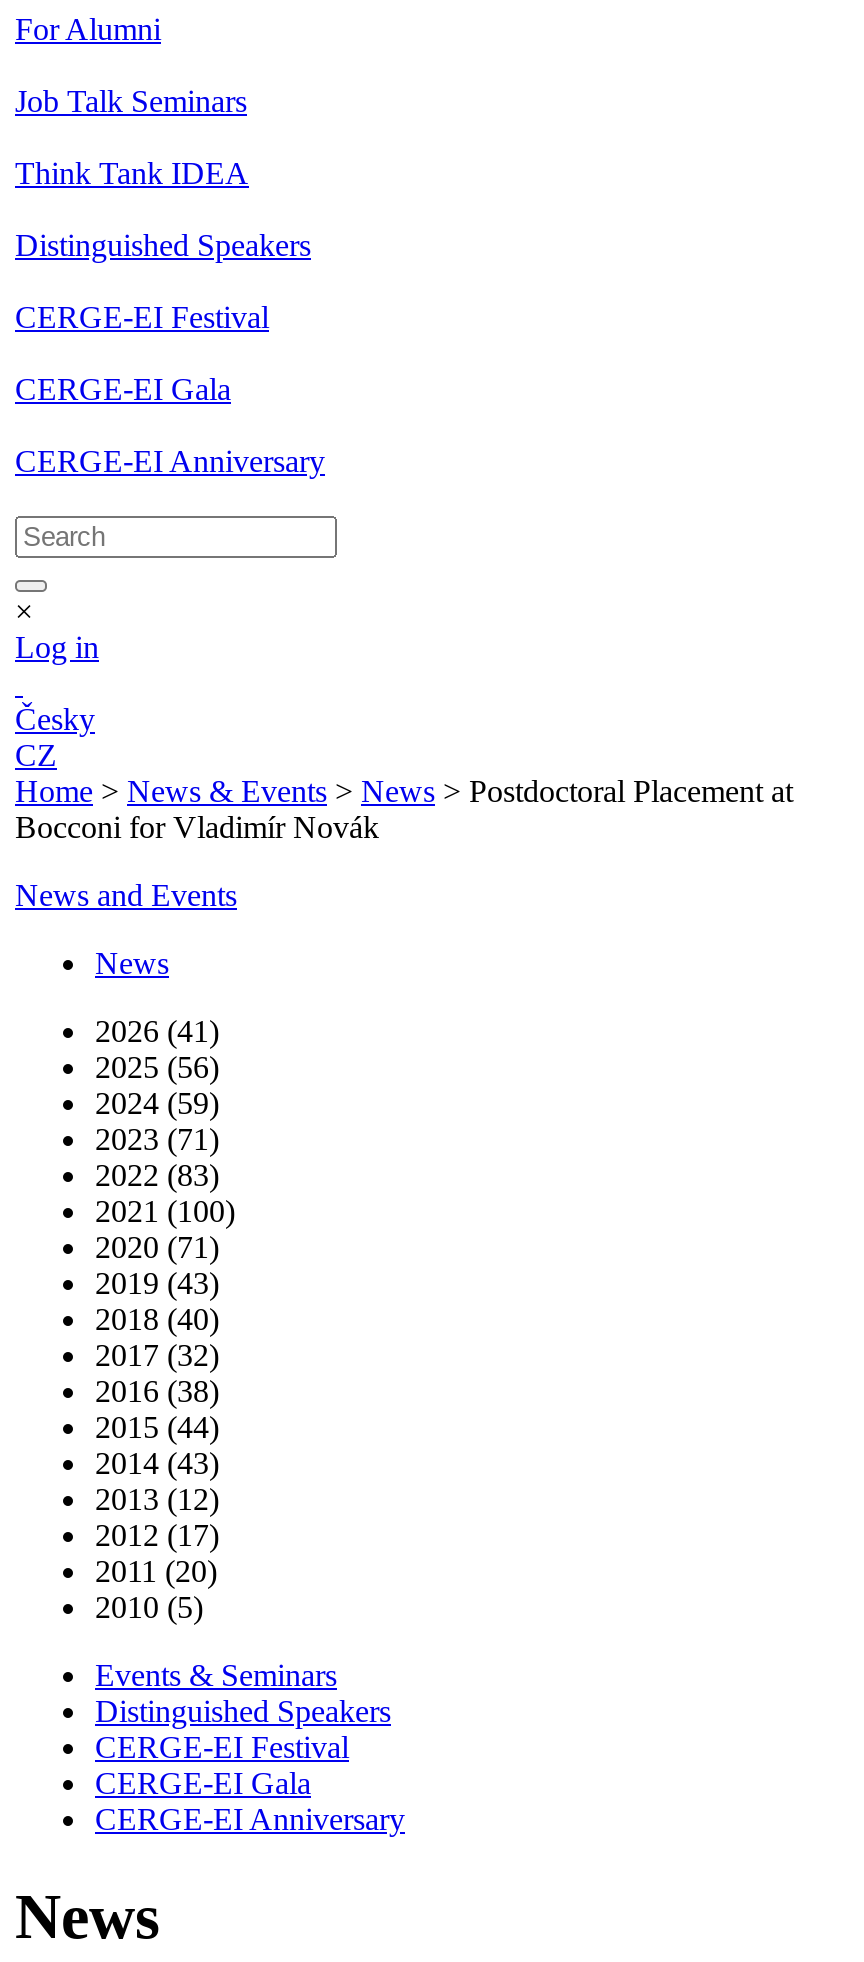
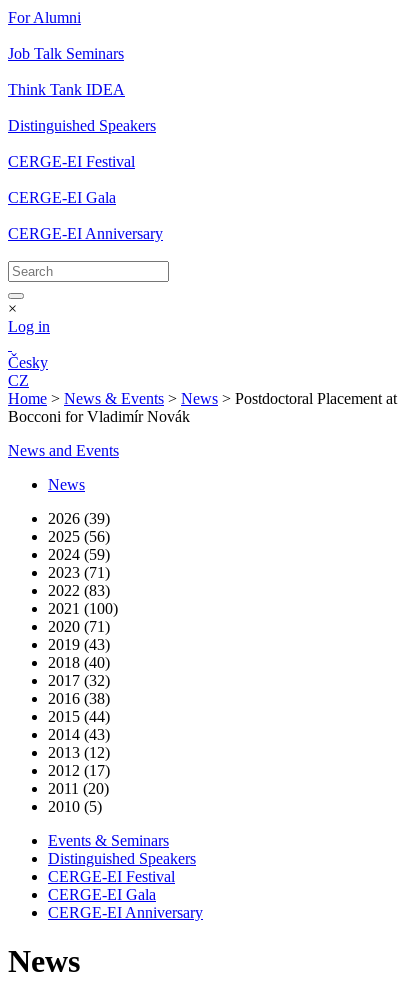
- 2026 (41)
+ 2026 (39)
